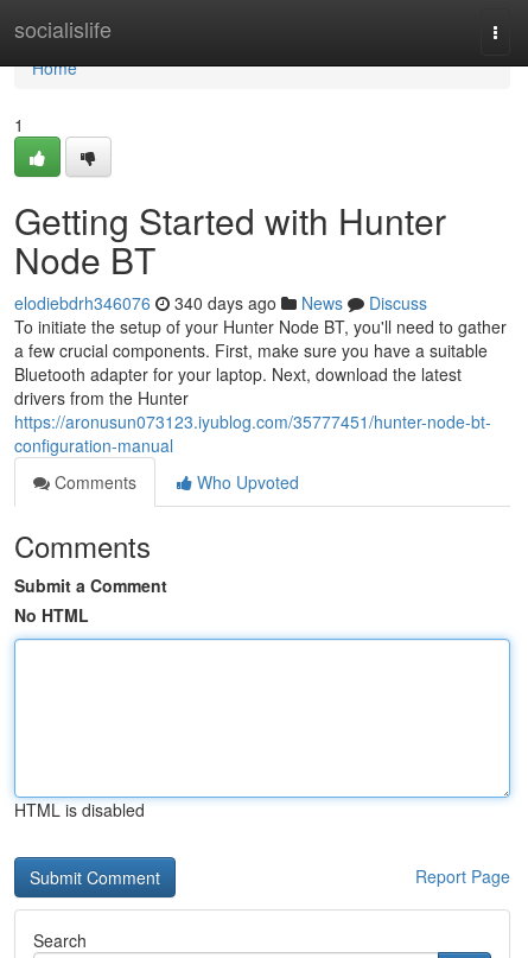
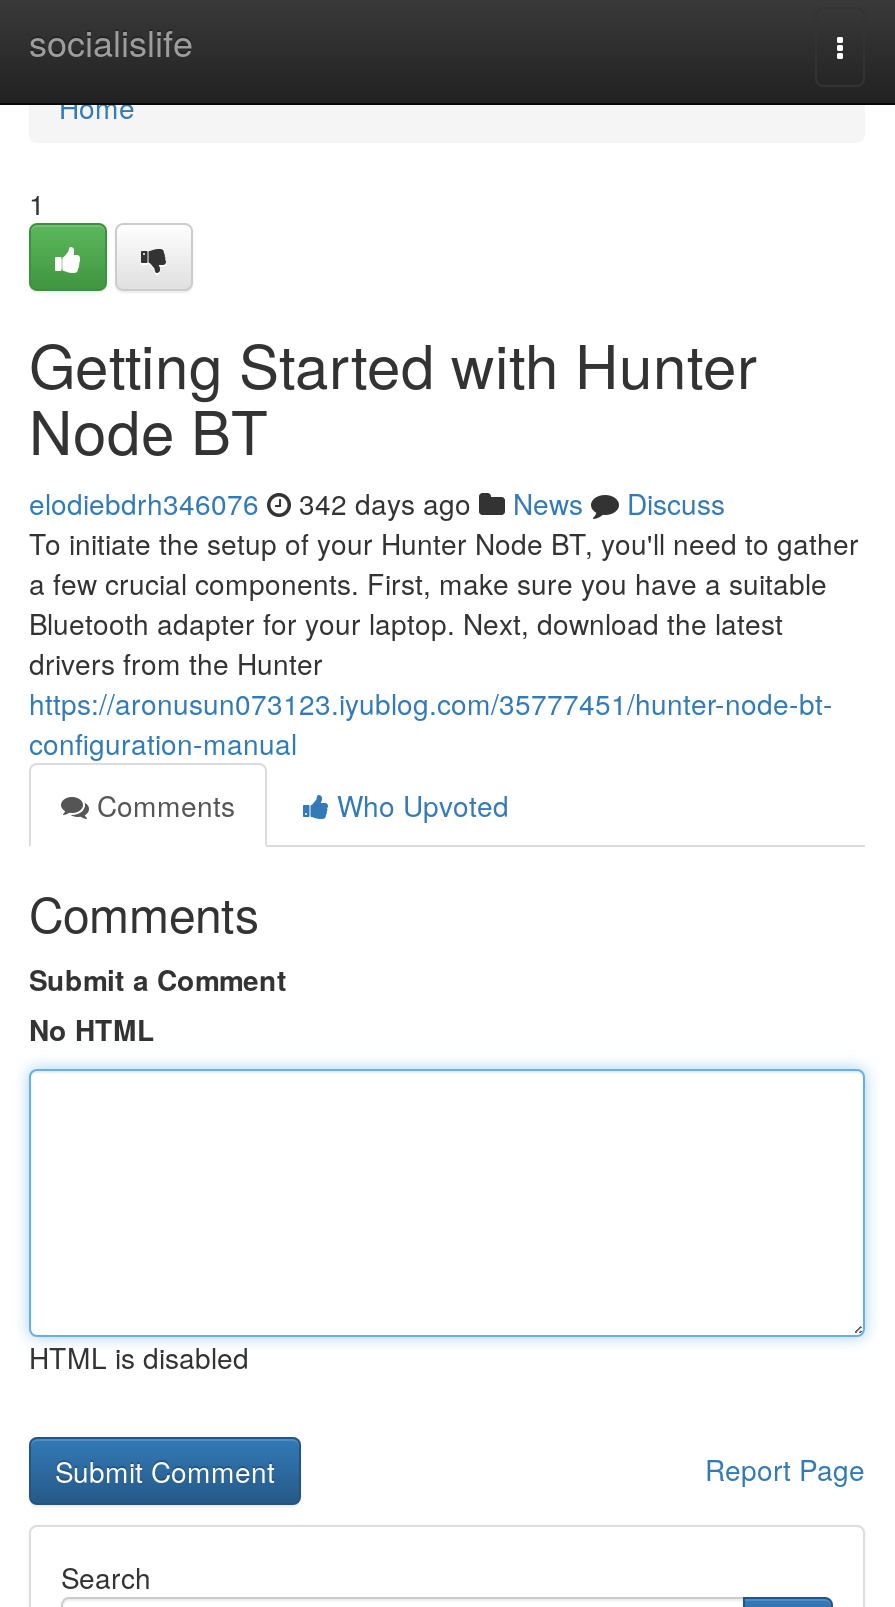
- elodiebdrh346076 340 days ago News Discuss
+ elodiebdrh346076 342 days ago News Discuss
